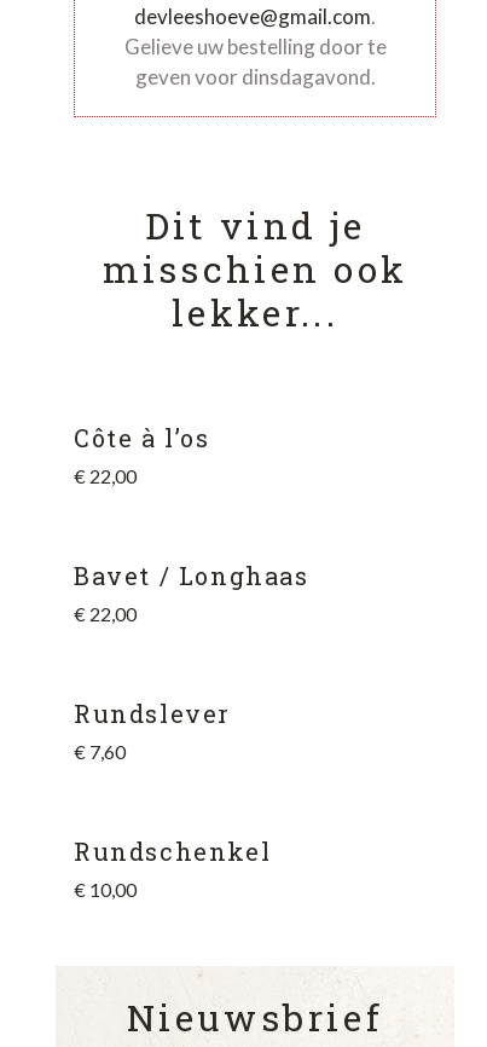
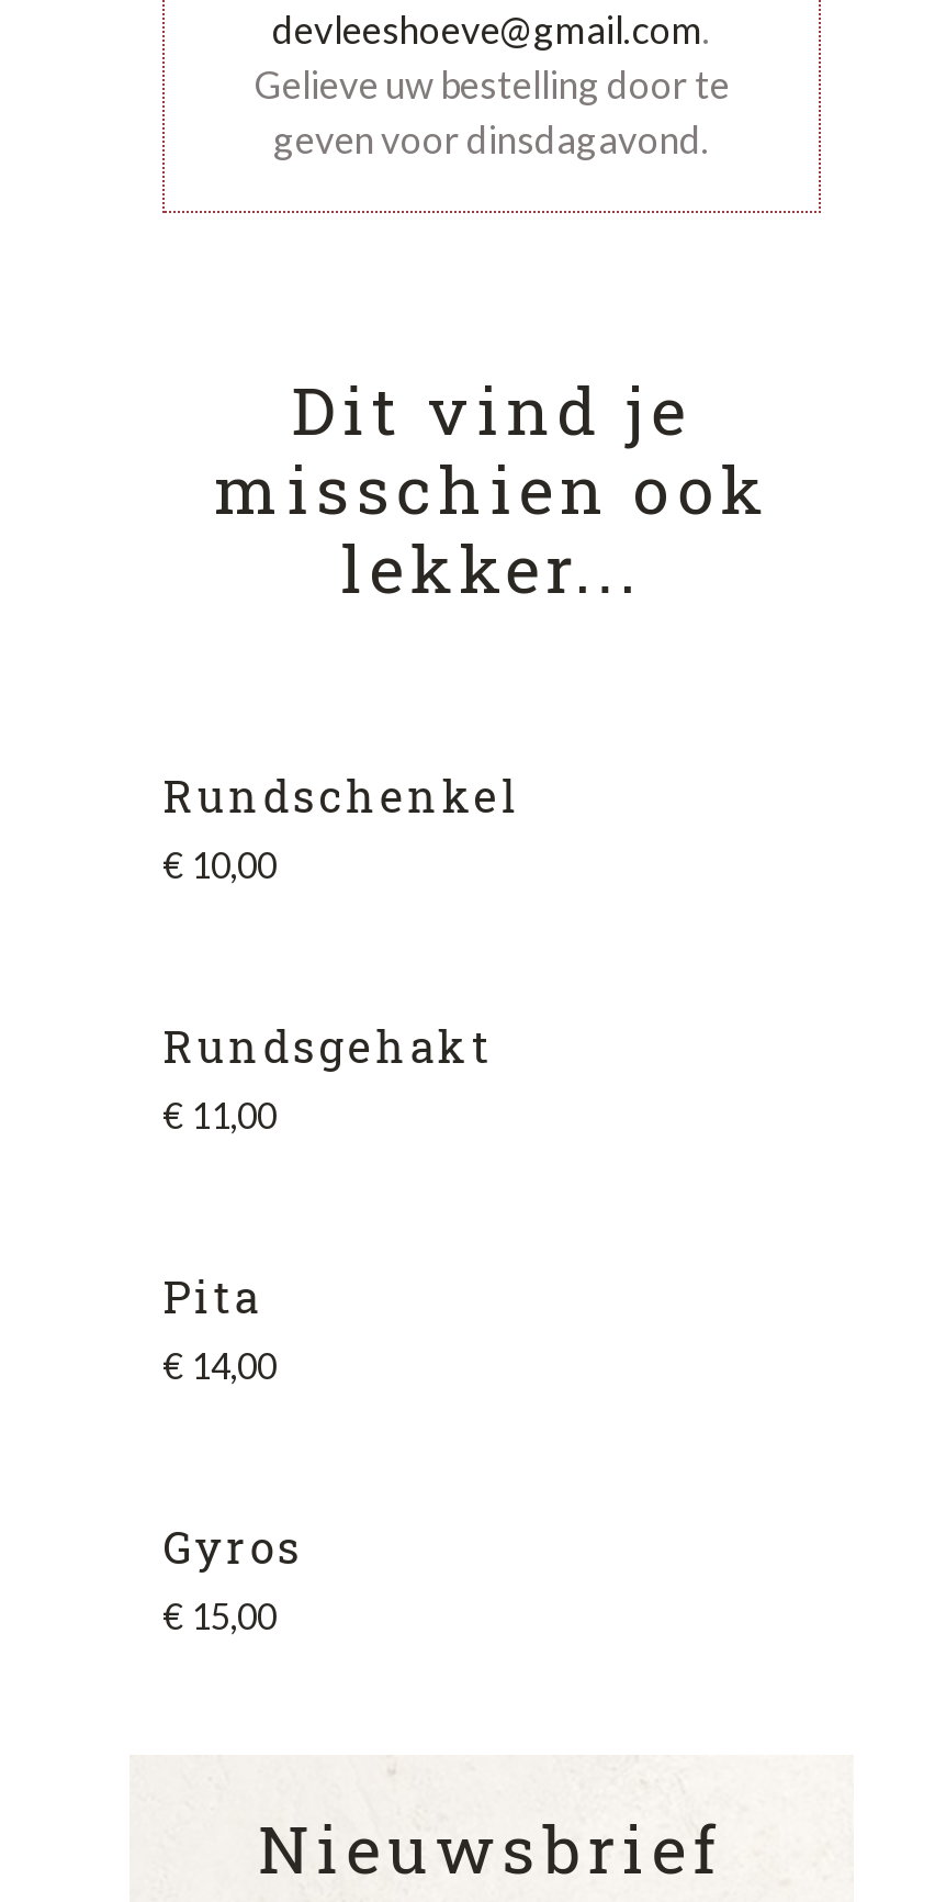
- Côte à l’os
- €22,00
- Bavet / Longhaas
- €22,00
- Rundslever
- €7,60

moved up: Rundschenkel | €10,00

+ Rundsgehakt
+ €11,00
+ Pita
+ €14,00
+ Gyros
+ €15,00
